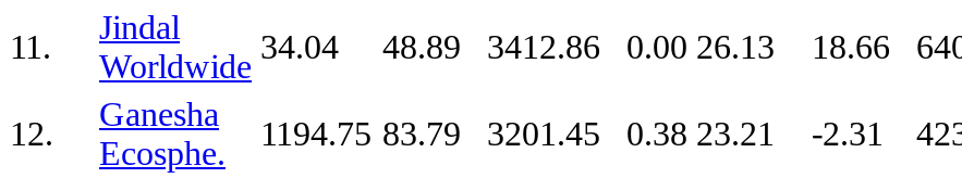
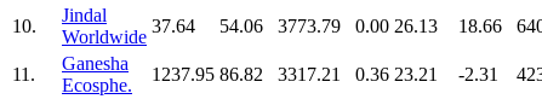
- 11.
+ 10.

- 34.04
+ 37.64

- 48.89
+ 54.06

- 3412.86
+ 3773.79

- 12.
+ 11.

- 1194.75 83.79
+ 1237.95 86.82

- 3201.45
+ 3317.21

- 0.38 23.21
+ 0.36 23.21
